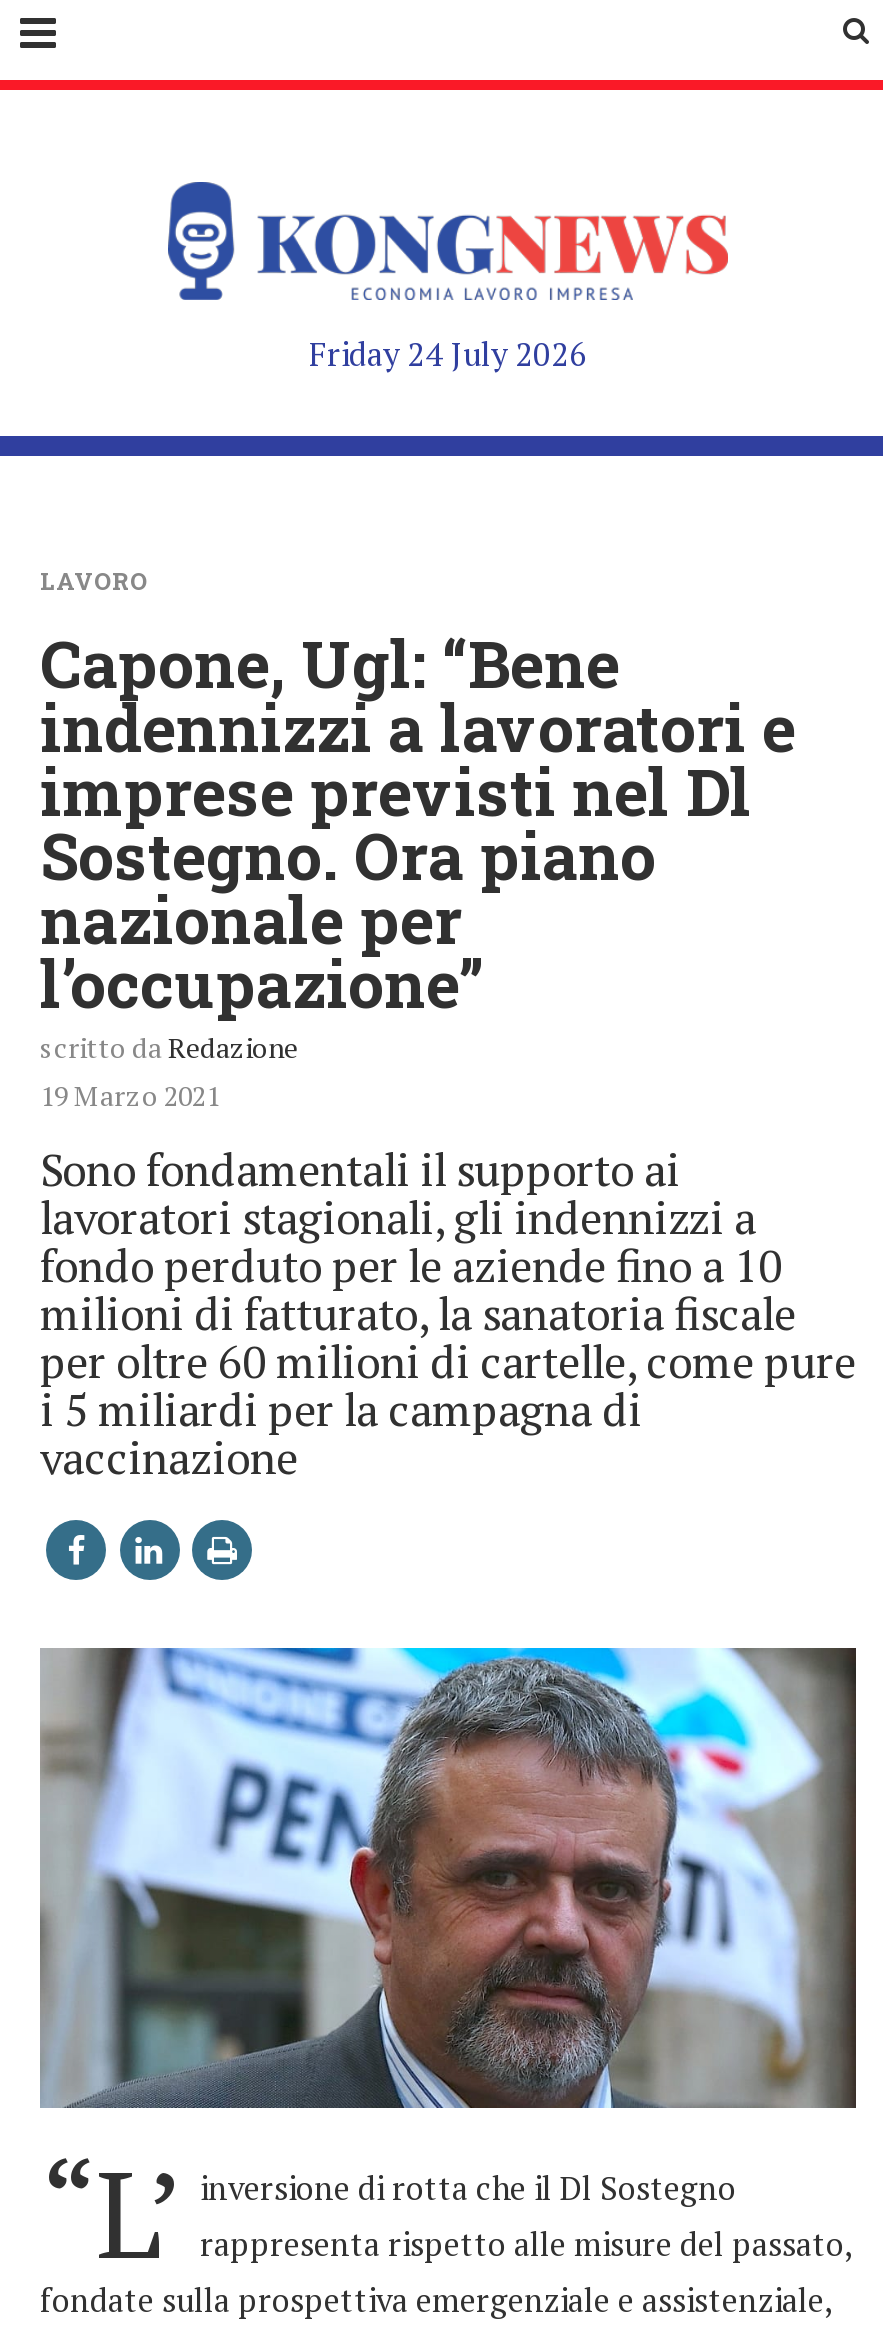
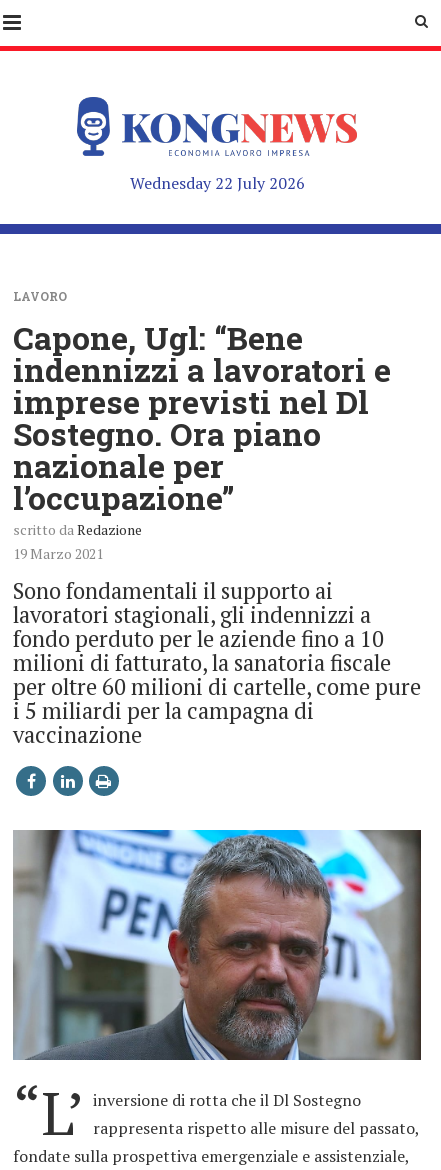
- Friday 24 July 2026
+ Wednesday 22 July 2026
